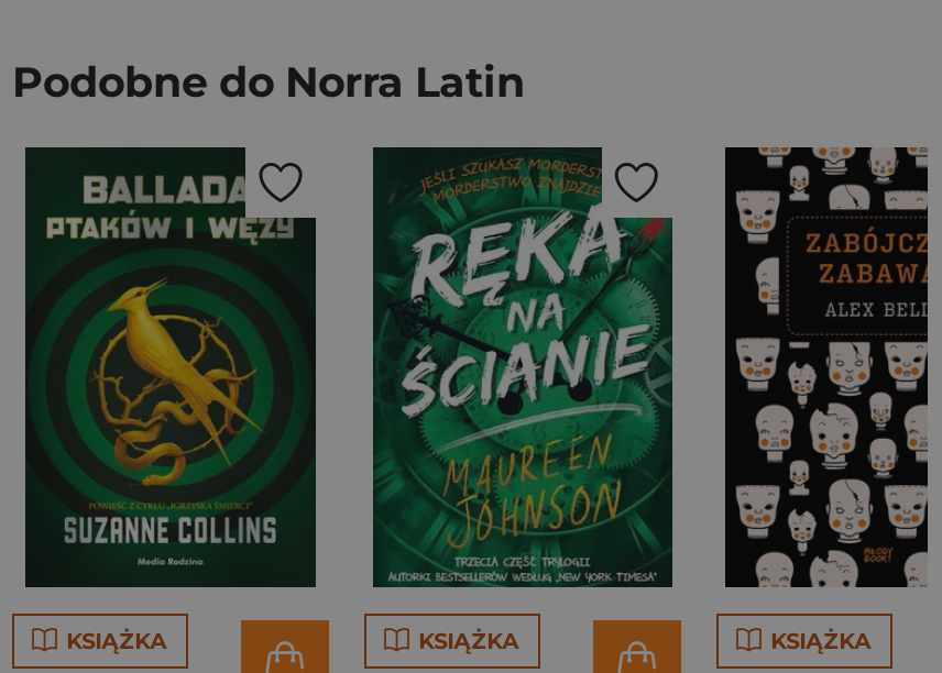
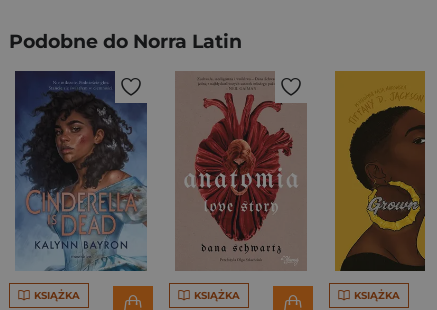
- [image]
+ [image]

- [image]
+ [image]

- [image]
+ [image]
